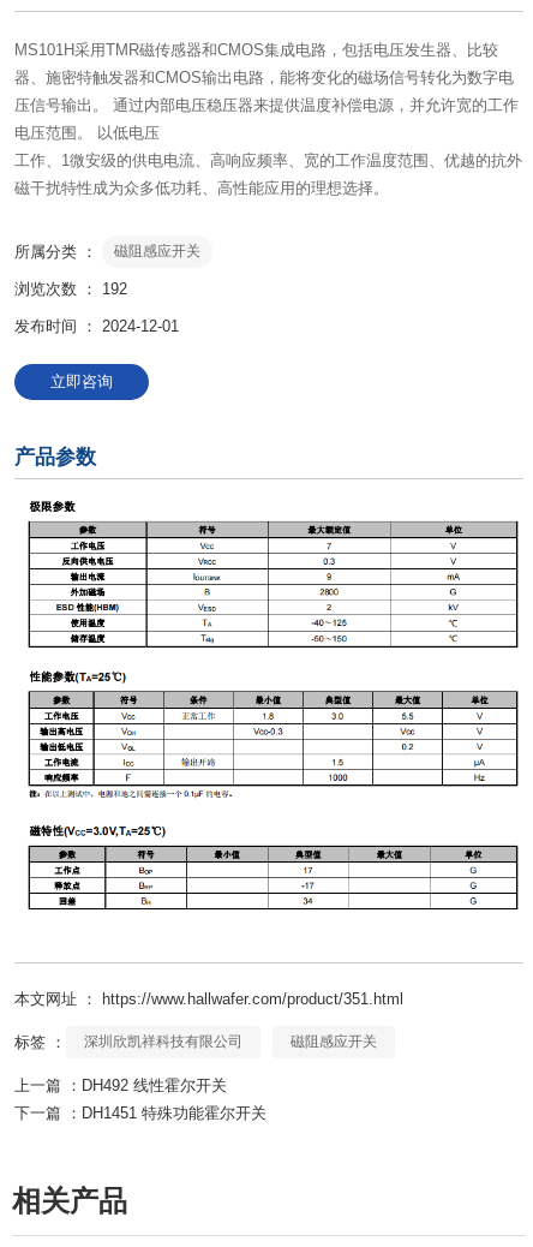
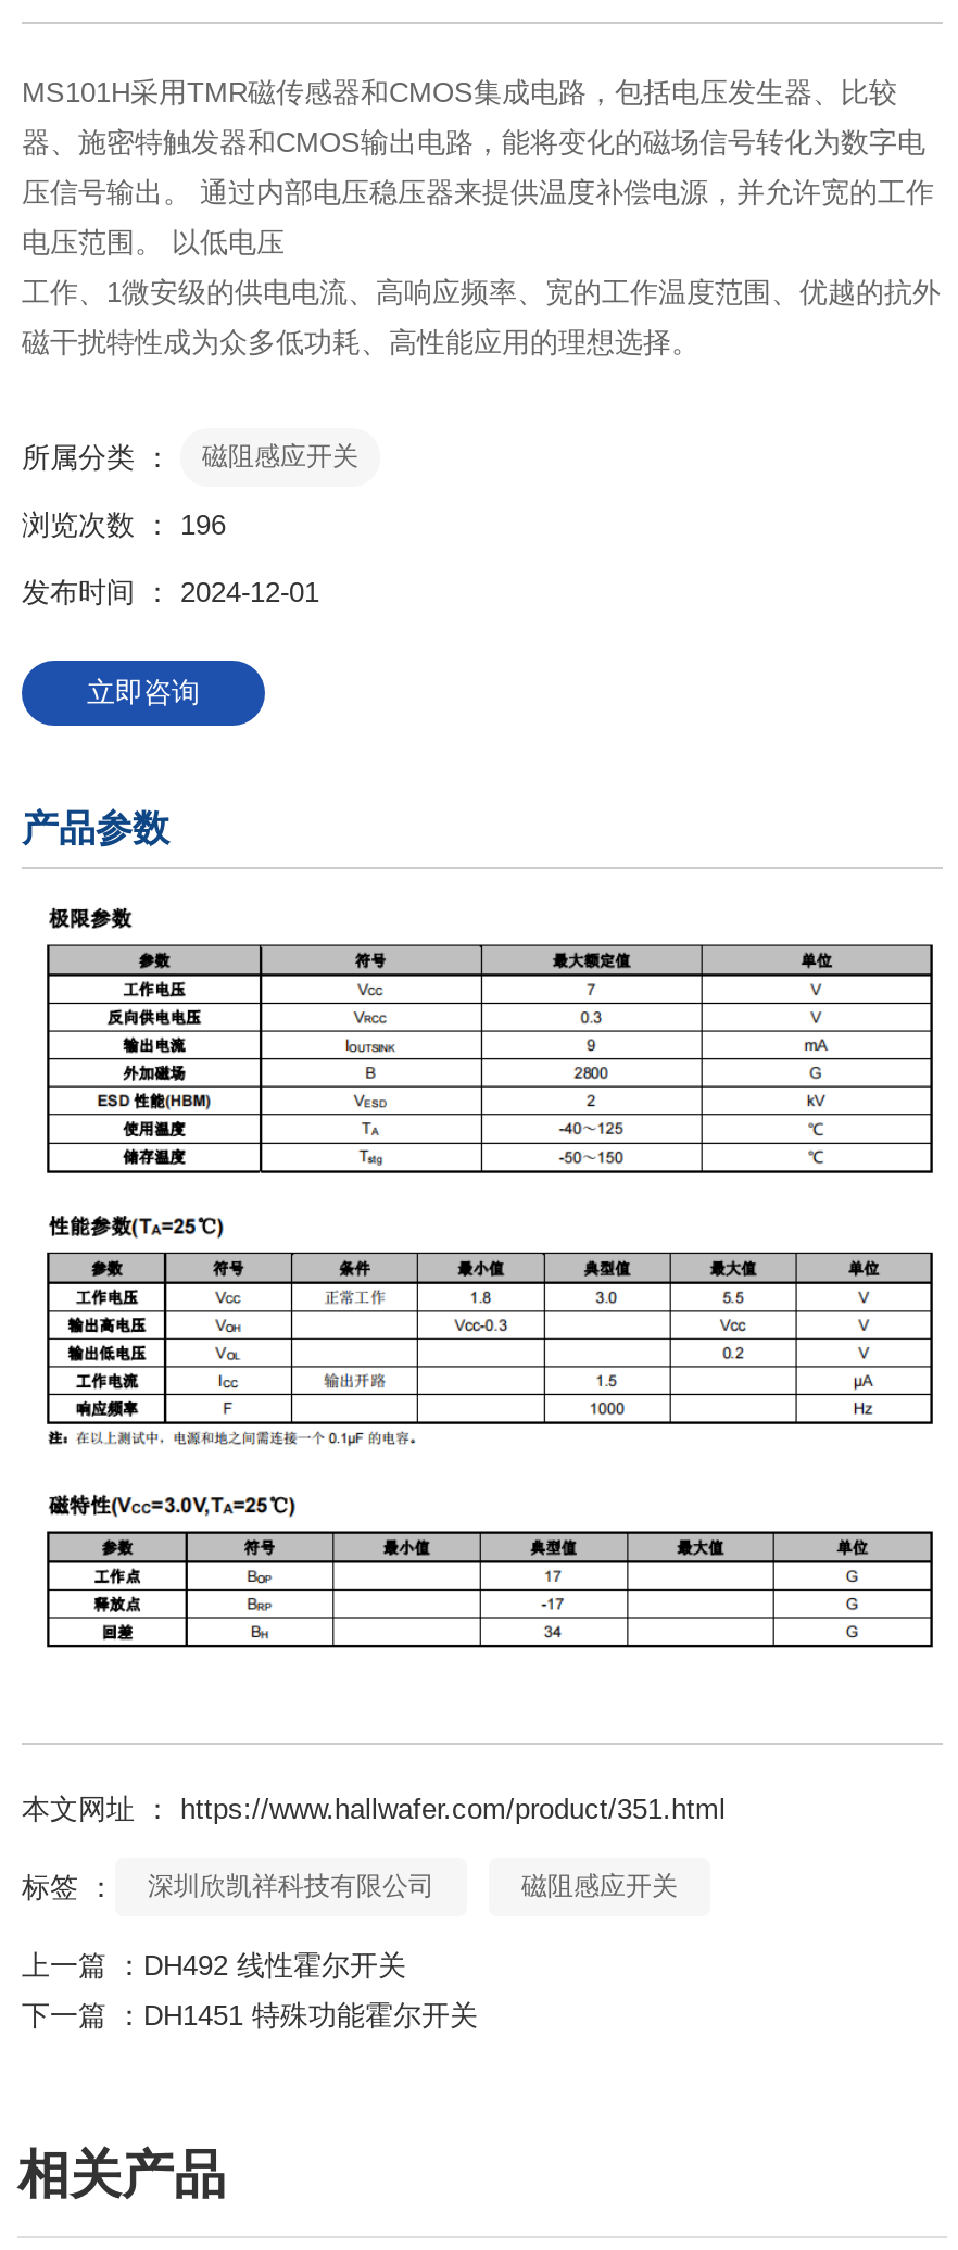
- 浏览次数 ：192
+ 浏览次数 ：196
